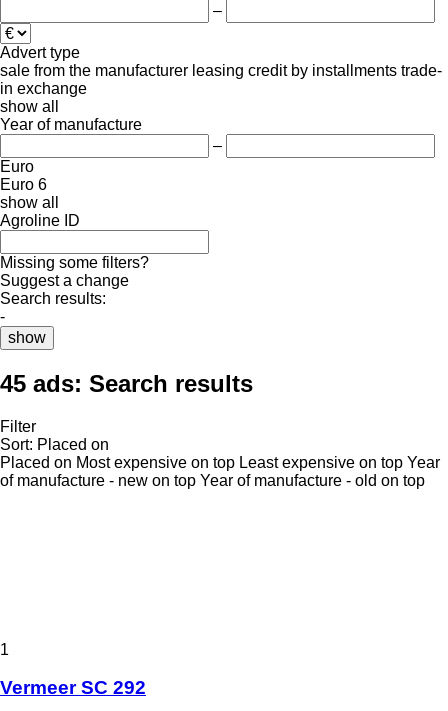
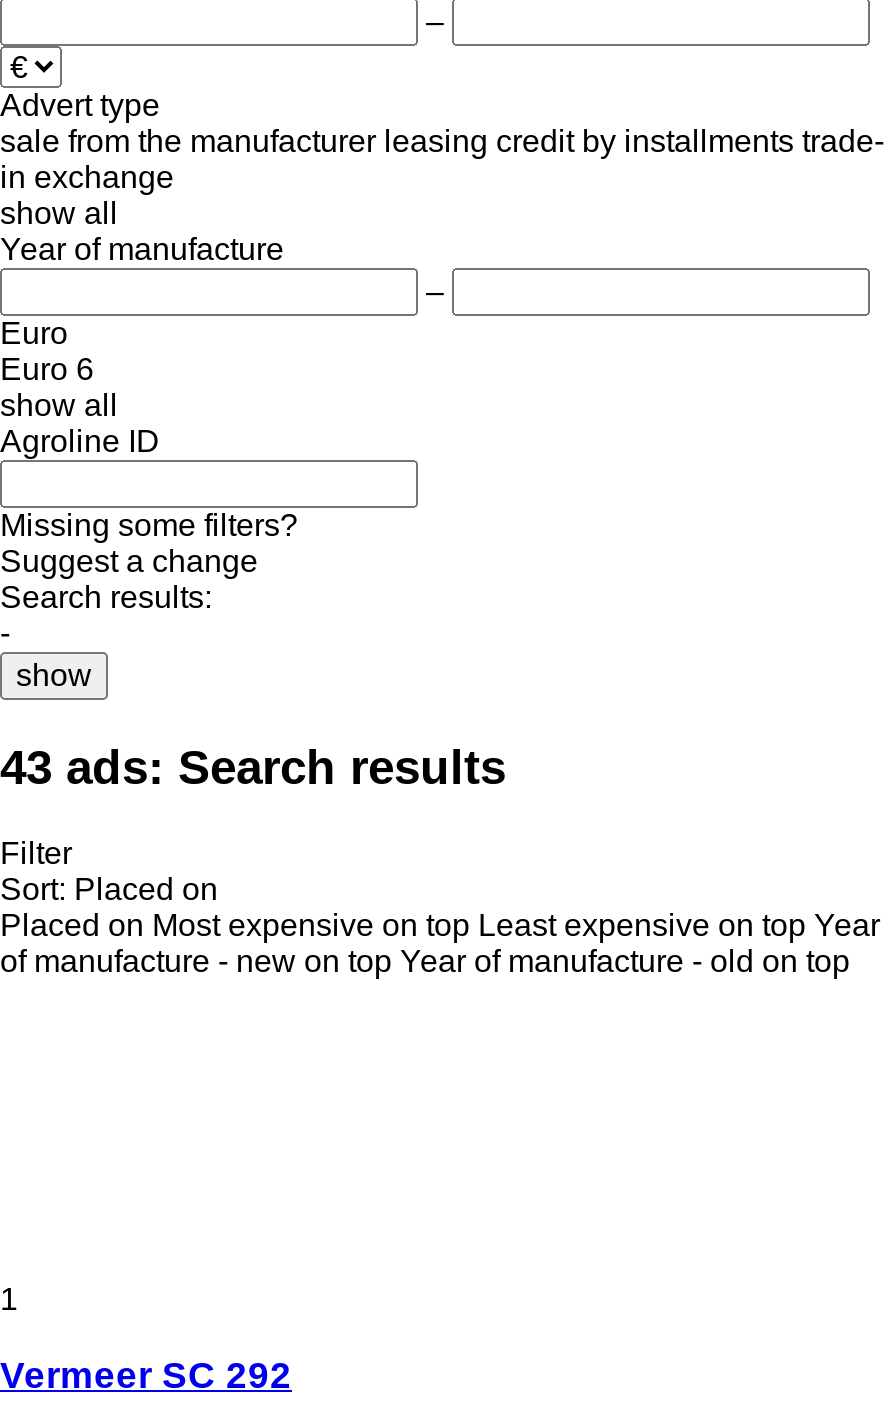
- 45 ads: Search results
+ 43 ads: Search results
